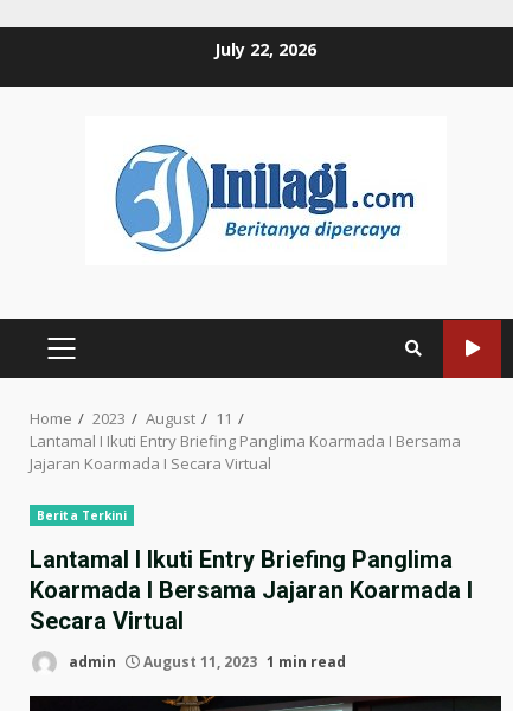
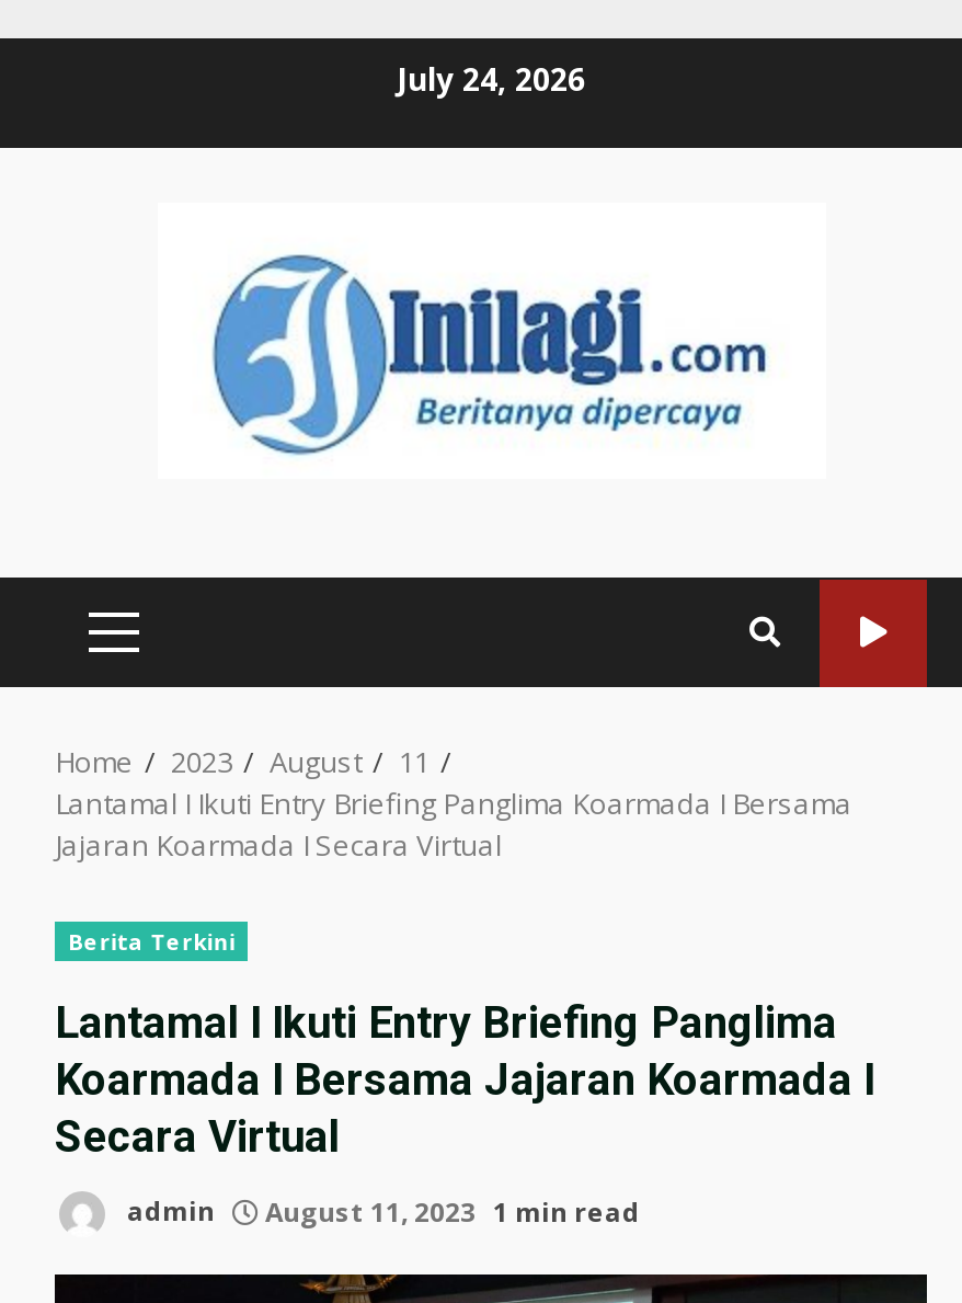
- July 22, 2026
+ July 24, 2026
